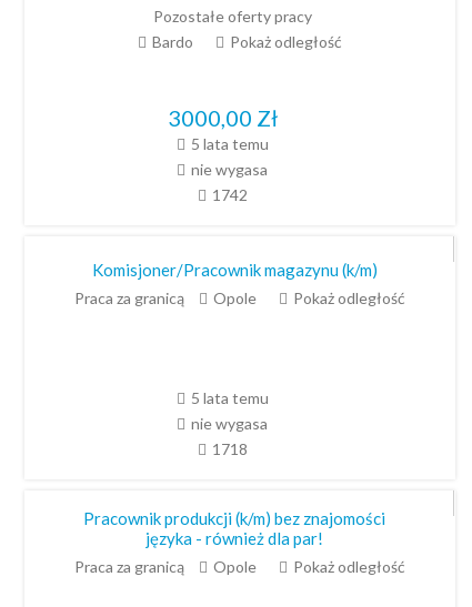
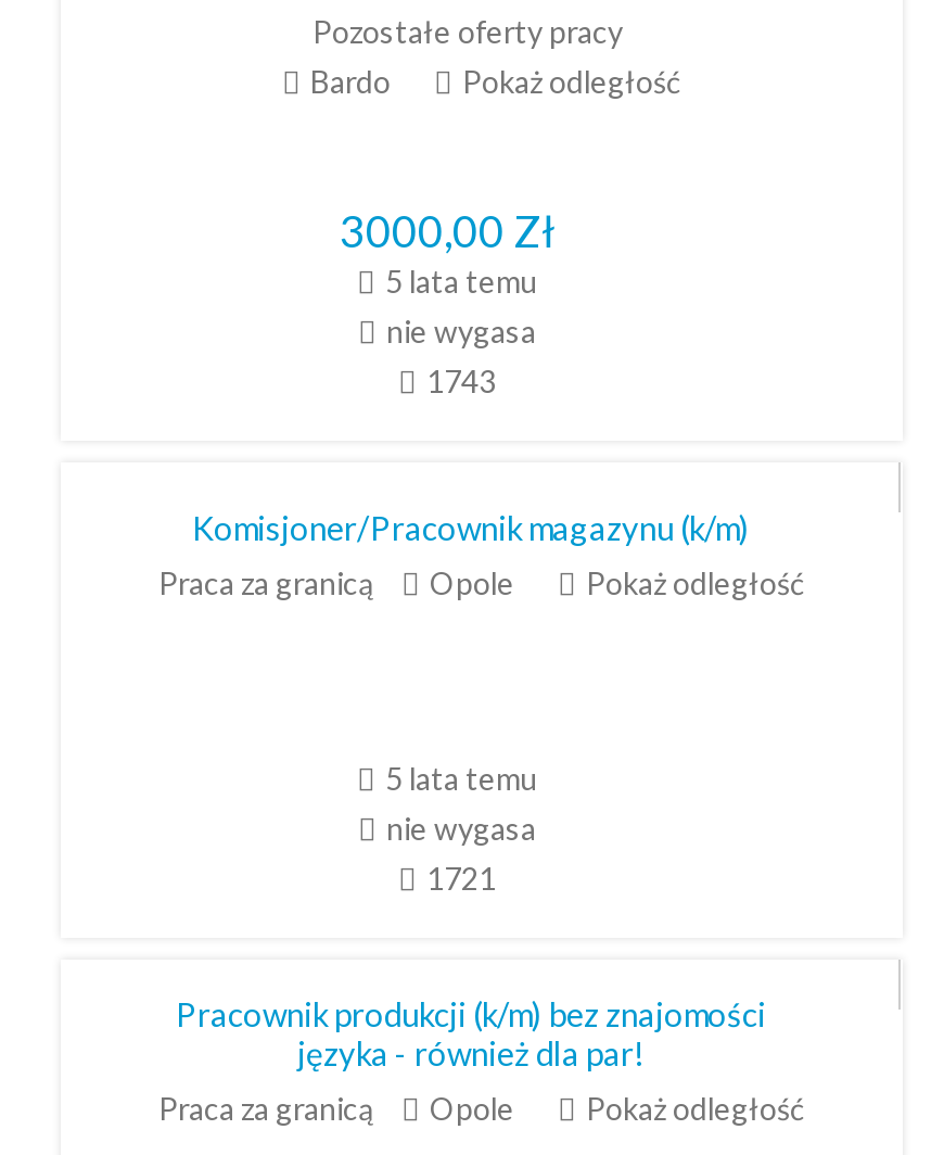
- 1742
+ 1743

- 1718
+ 1721
